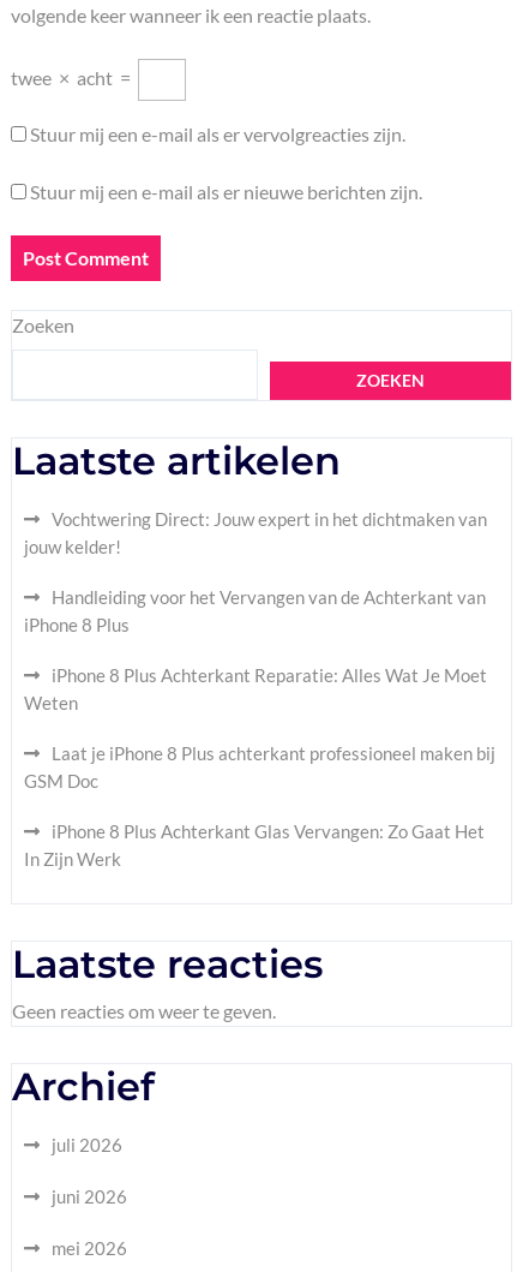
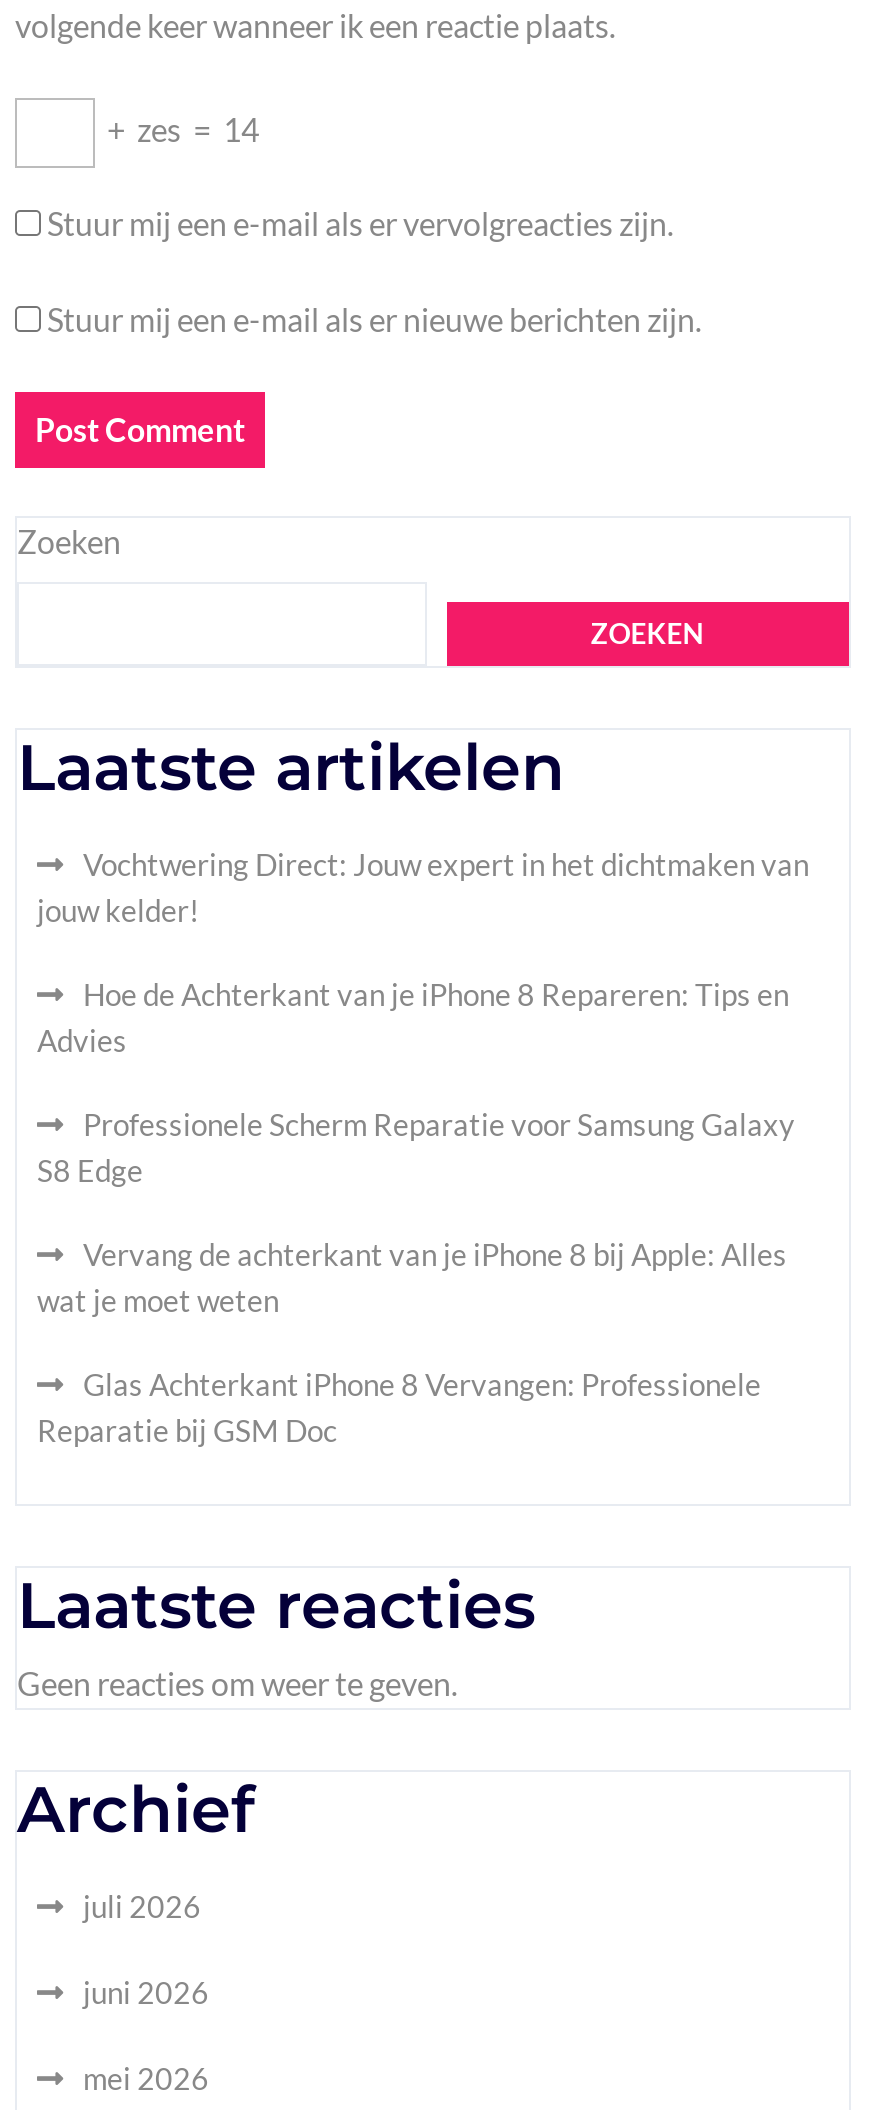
- twee × acht =
+ + zes = 14

- Handleiding voor het Vervangen van de Achterkant van
- iPhone 8 Plus
+ Hoe de Achterkant van je iPhone 8 Repareren: Tips en
+ Advies

- iPhone 8 Plus Achterkant Reparatie: Alles Wat Je Moet
- Weten
+ Professionele Scherm Reparatie voor Samsung Galaxy
+ S8 Edge

- Laat je iPhone 8 Plus achterkant professioneel maken bij
- GSM Doc
+ Vervang de achterkant van je iPhone 8 bij Apple: Alles
+ wat je moet weten

- iPhone 8 Plus Achterkant Glas Vervangen: Zo Gaat Het
- In Zijn Werk
+ Glas Achterkant iPhone 8 Vervangen: Professionele
+ Reparatie bij GSM Doc
